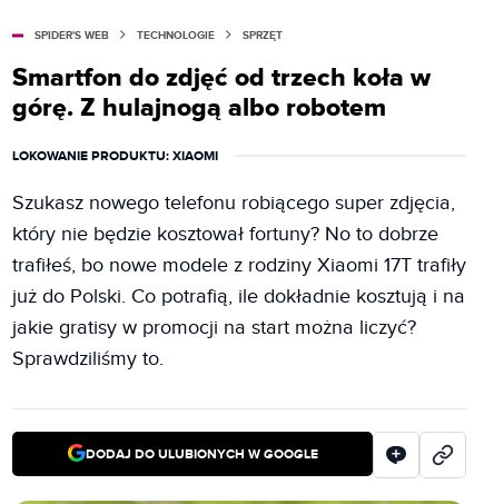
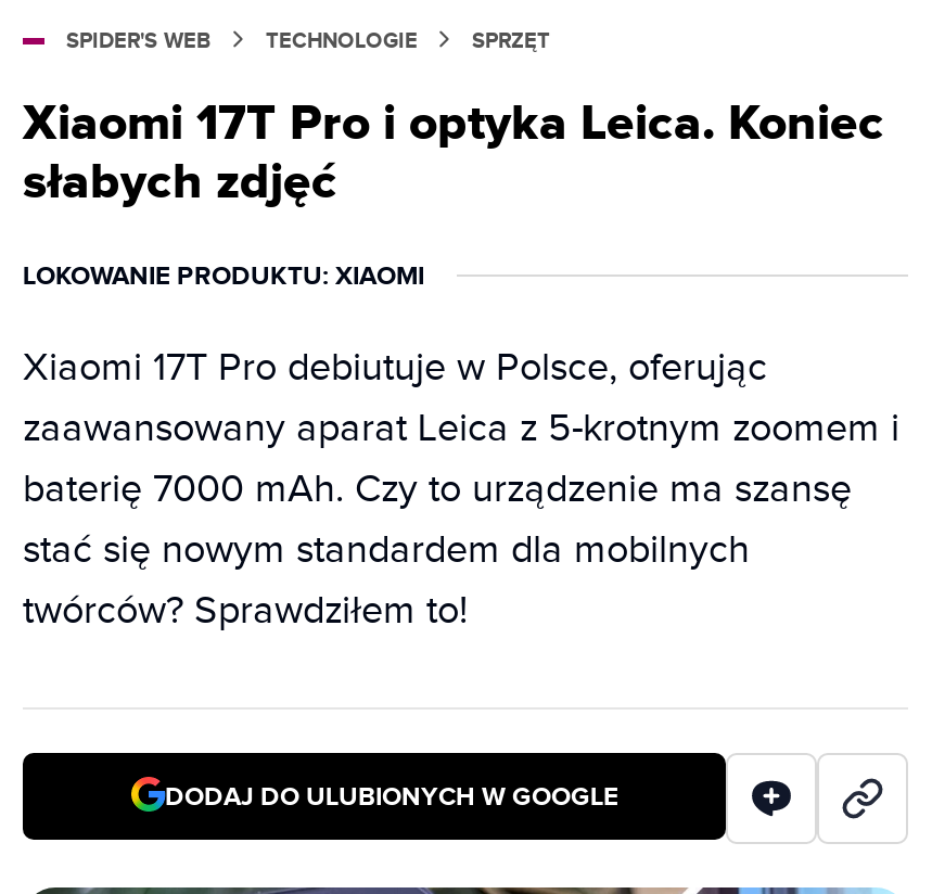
- Smartfon do zdjęć od trzech koła w
- górę. Z hulajnogą albo robotem
+ Xiaomi 17T Pro i optyka Leica. Koniec
+ słabych zdjęć

- Szukasz nowego telefonu robiącego super zdjęcia,
- który nie będzie kosztował fortuny? No to dobrze
- trafiłeś, bo nowe modele z rodziny Xiaomi 17T trafiły
- już do Polski. Co potrafią, ile dokładnie kosztują i na
- jakie gratisy w promocji na start można liczyć?
- Sprawdziliśmy to.
+ Xiaomi 17T Pro debiutuje w Polsce, oferując
+ zaawansowany aparat Leica z 5-krotnym zoomem i
+ baterię 7000 mAh. Czy to urządzenie ma szansę
+ stać się nowym standardem dla mobilnych
+ twórców? Sprawdziłem to!
